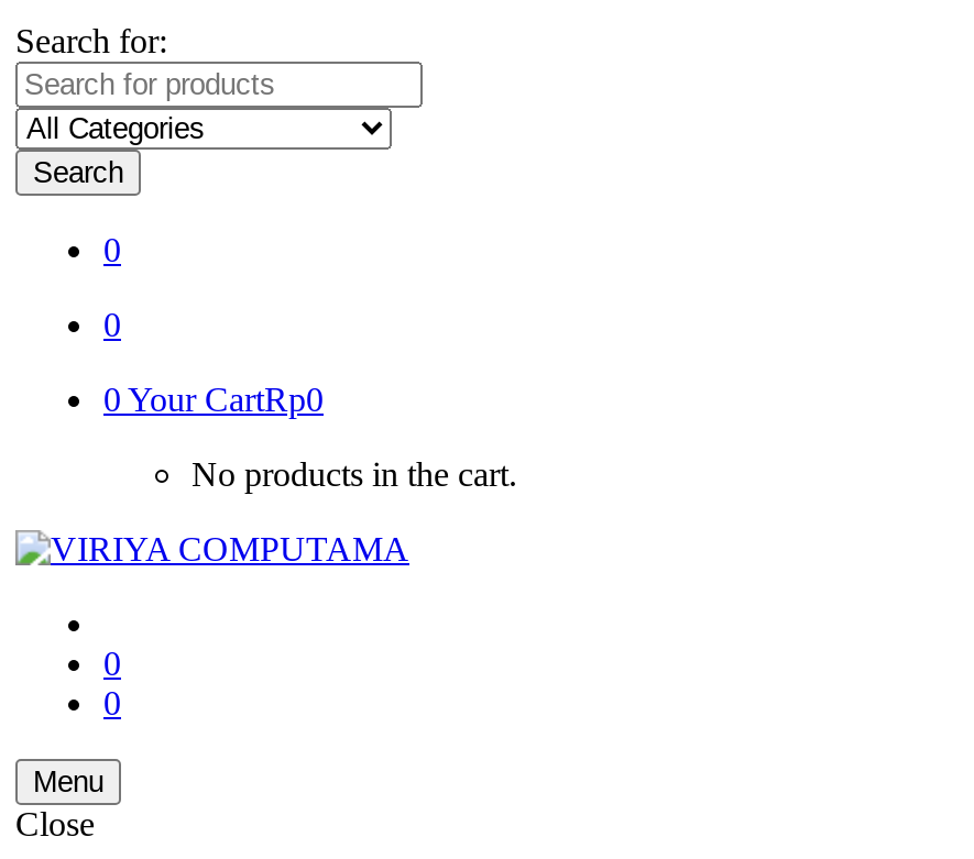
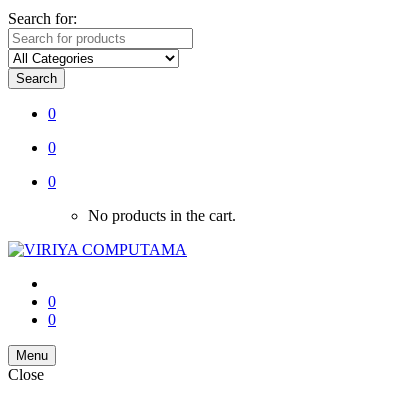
- 0 Your CartRp0
+ 0
